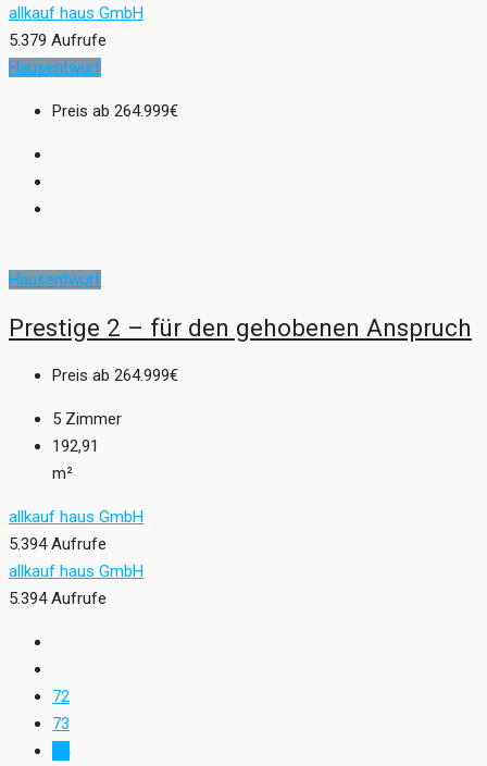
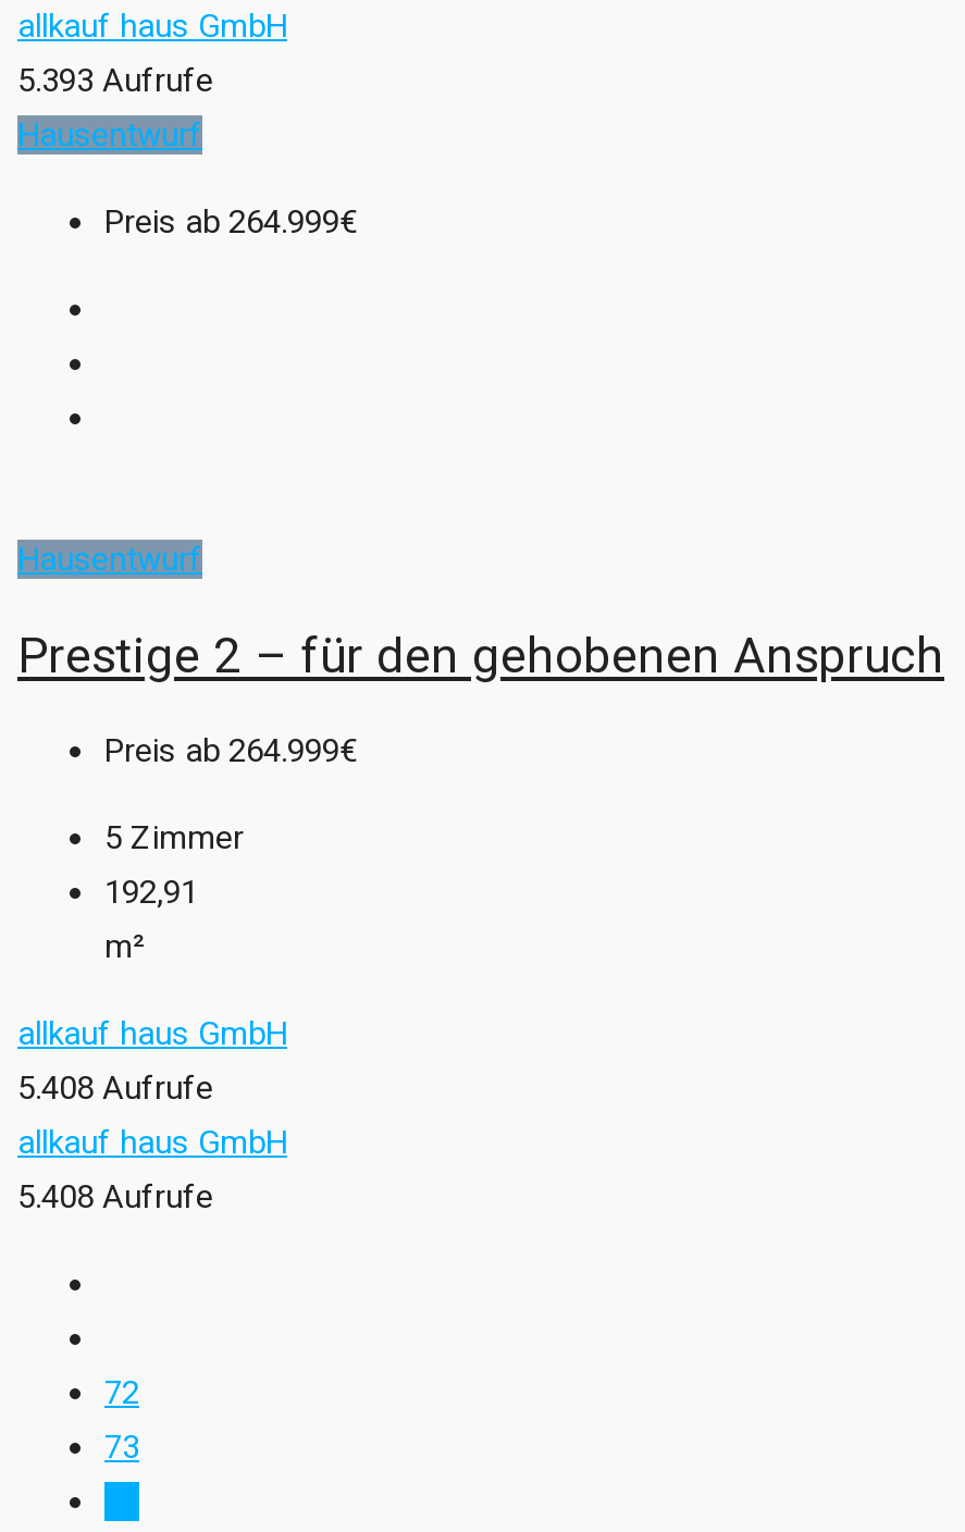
- 5.379 Aufrufe
+ 5.393 Aufrufe

- 5.394 Aufrufe
+ 5.408 Aufrufe

- 5.394 Aufrufe
+ 5.408 Aufrufe
